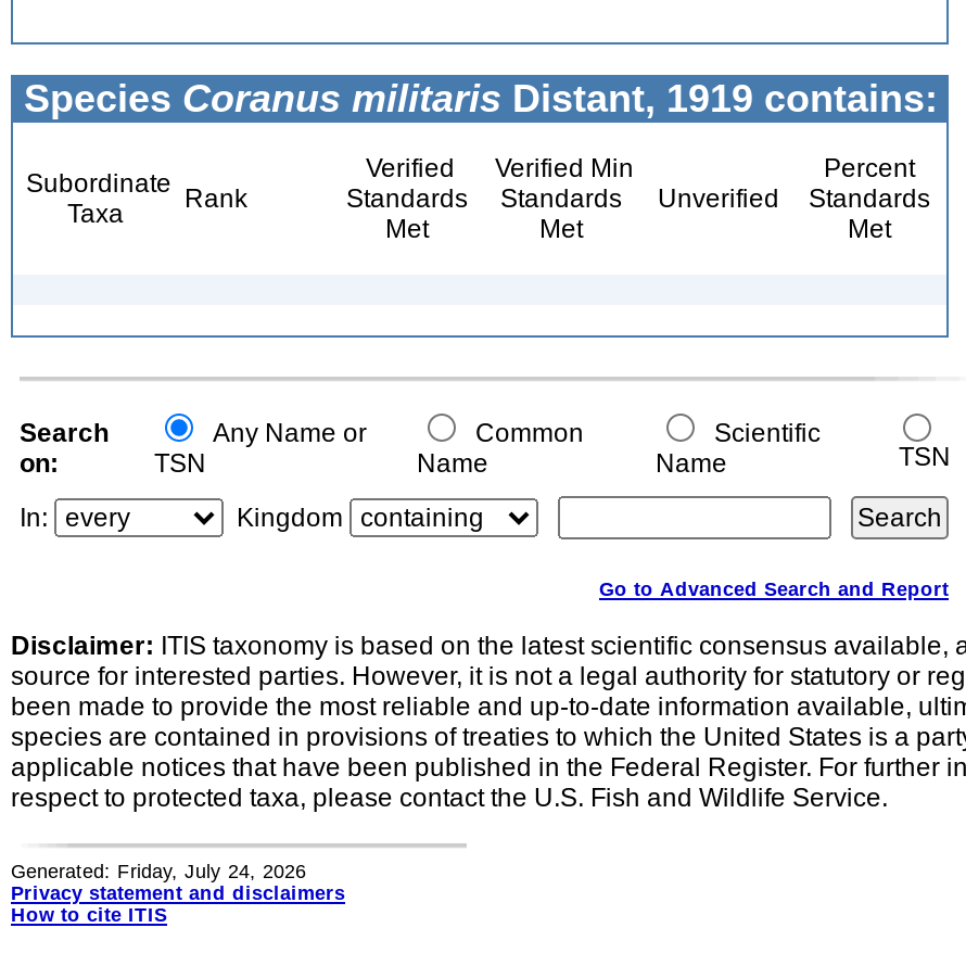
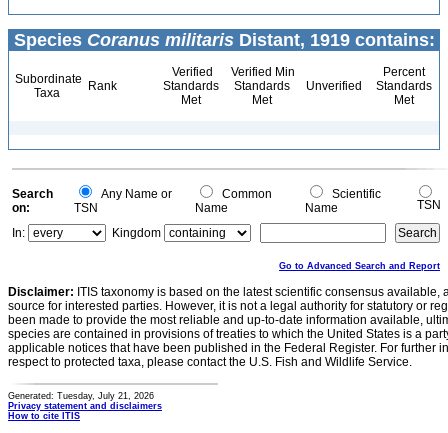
- Generated: Friday, July 24, 2026
+ Generated: Tuesday, July 21, 2026
